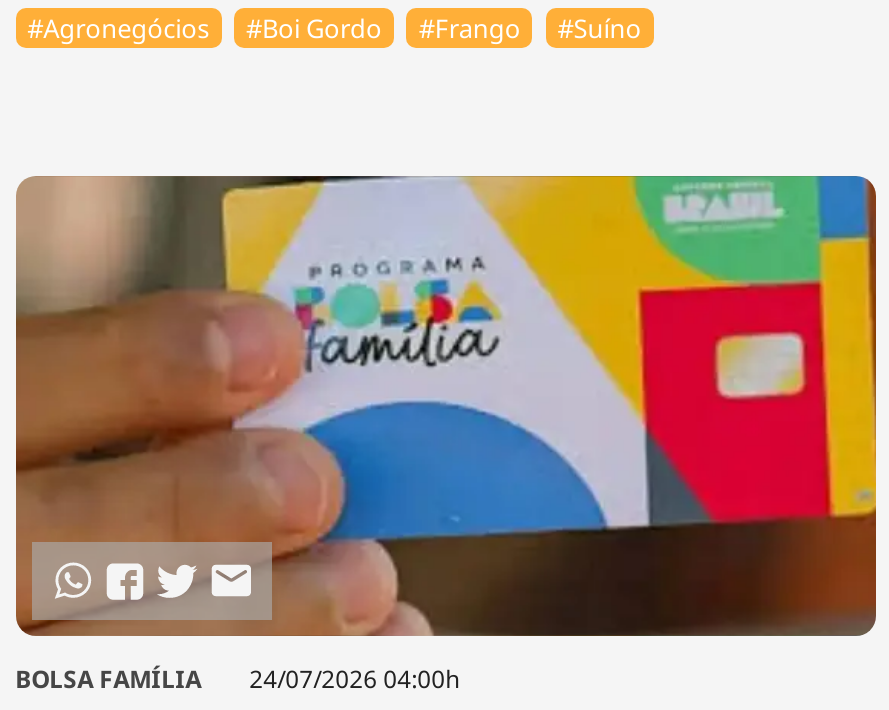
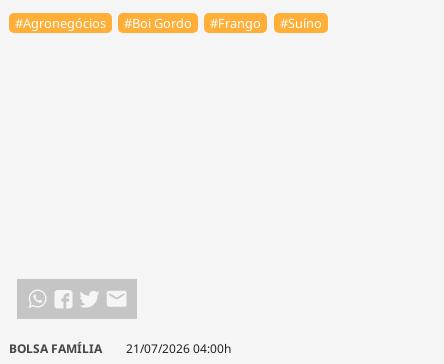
- [image]

- BOLSA FAMÍLIA 24/07/2026 04:00h
+ BOLSA FAMÍLIA 21/07/2026 04:00h
